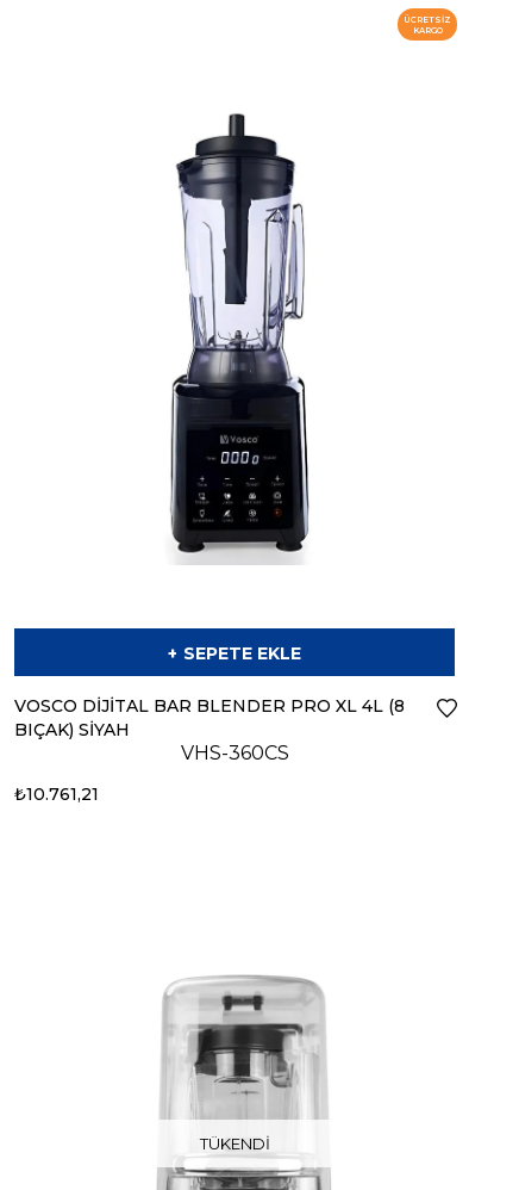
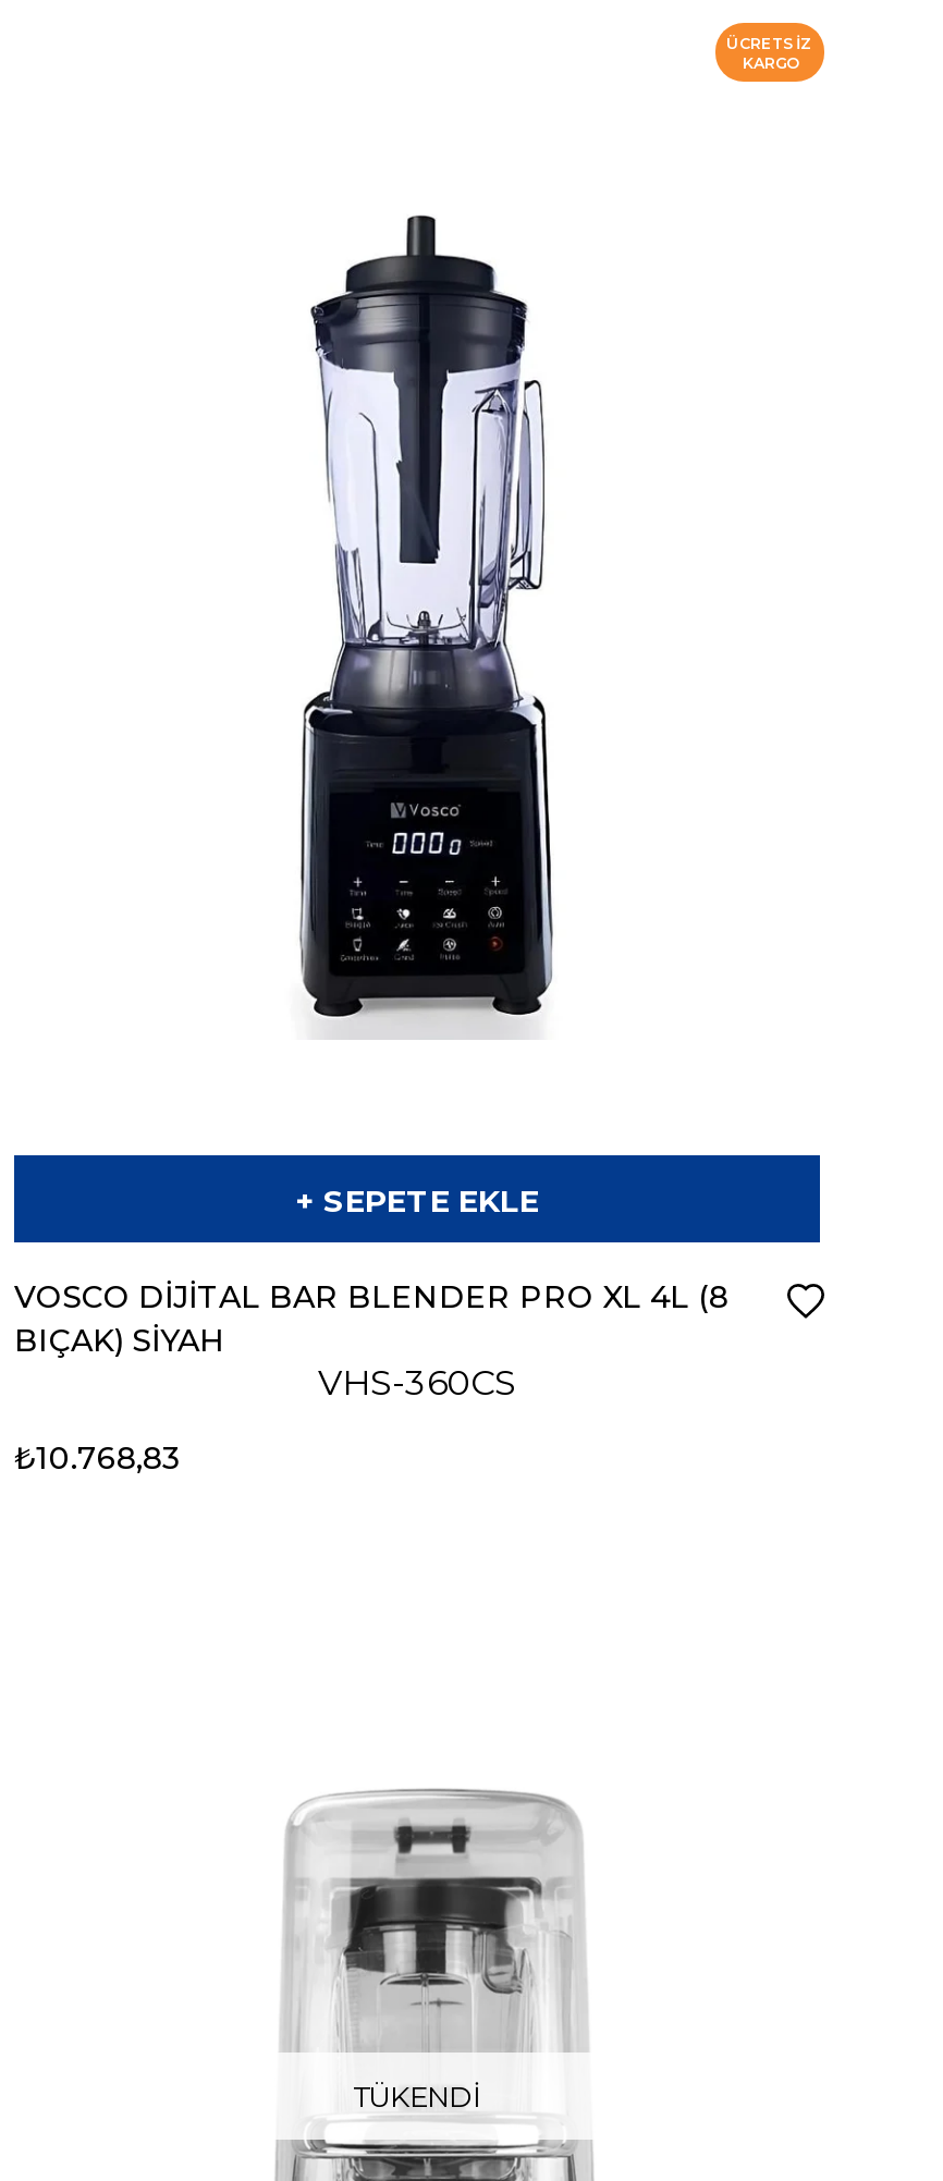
- ₺10.761,21
+ ₺10.768,83
